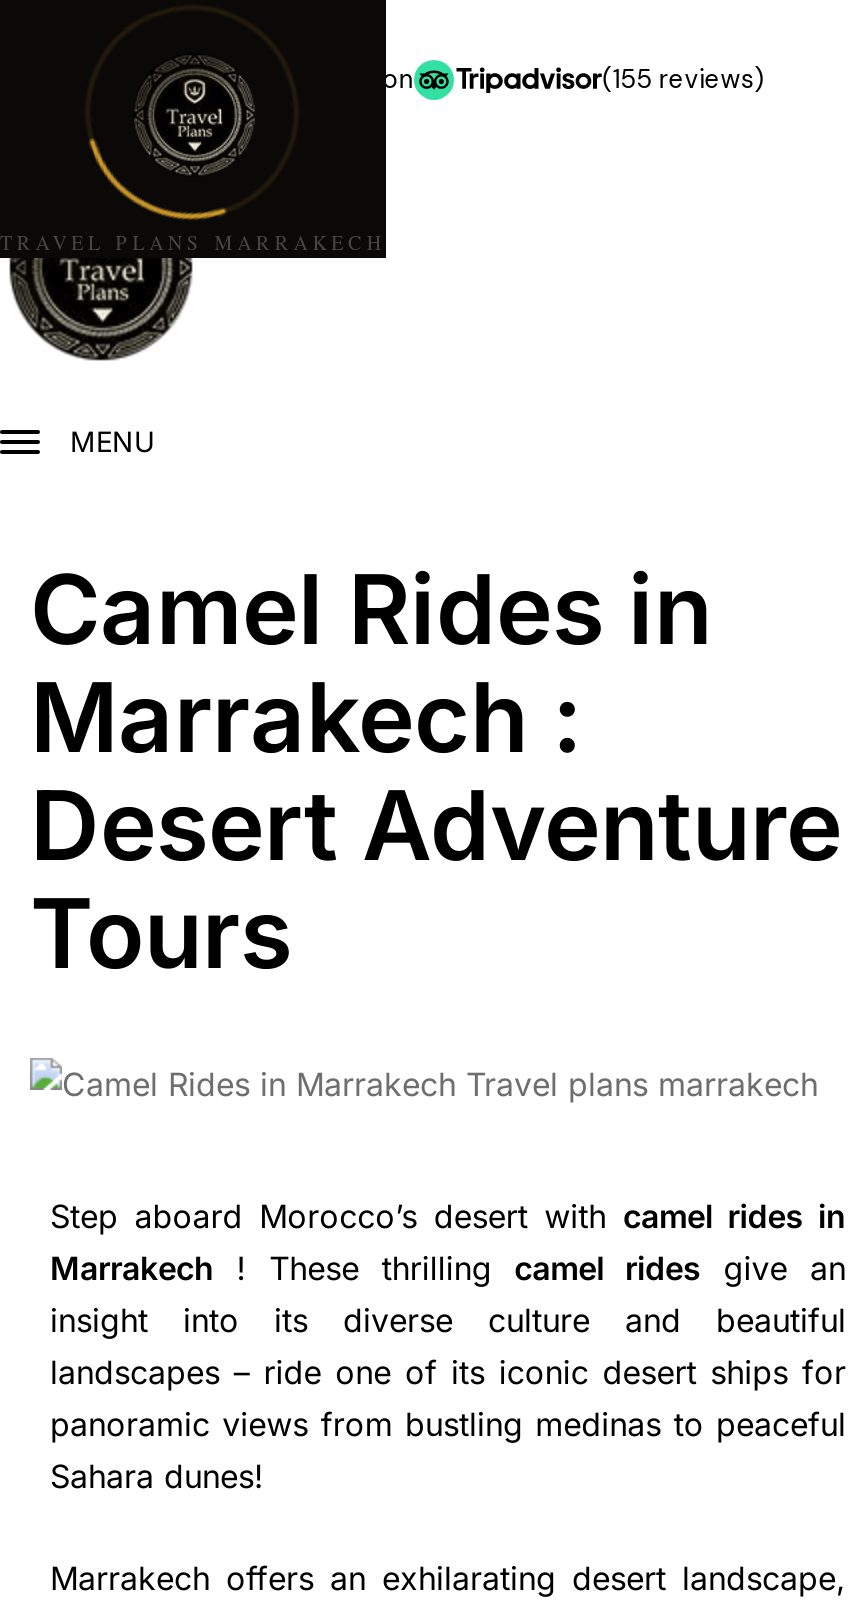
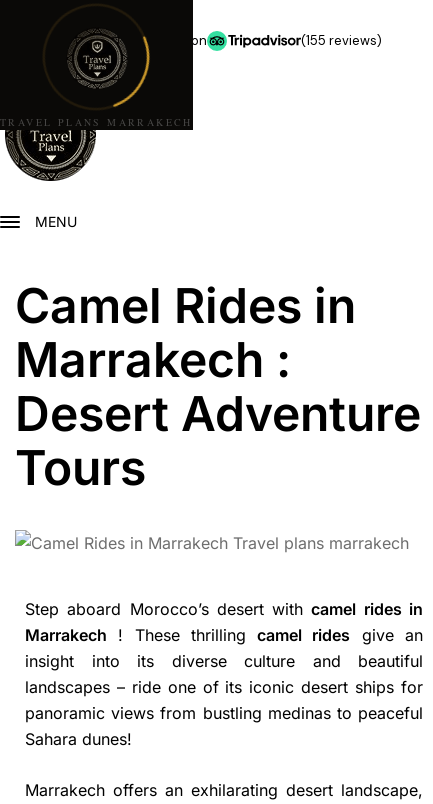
- [image]
+ [image]
